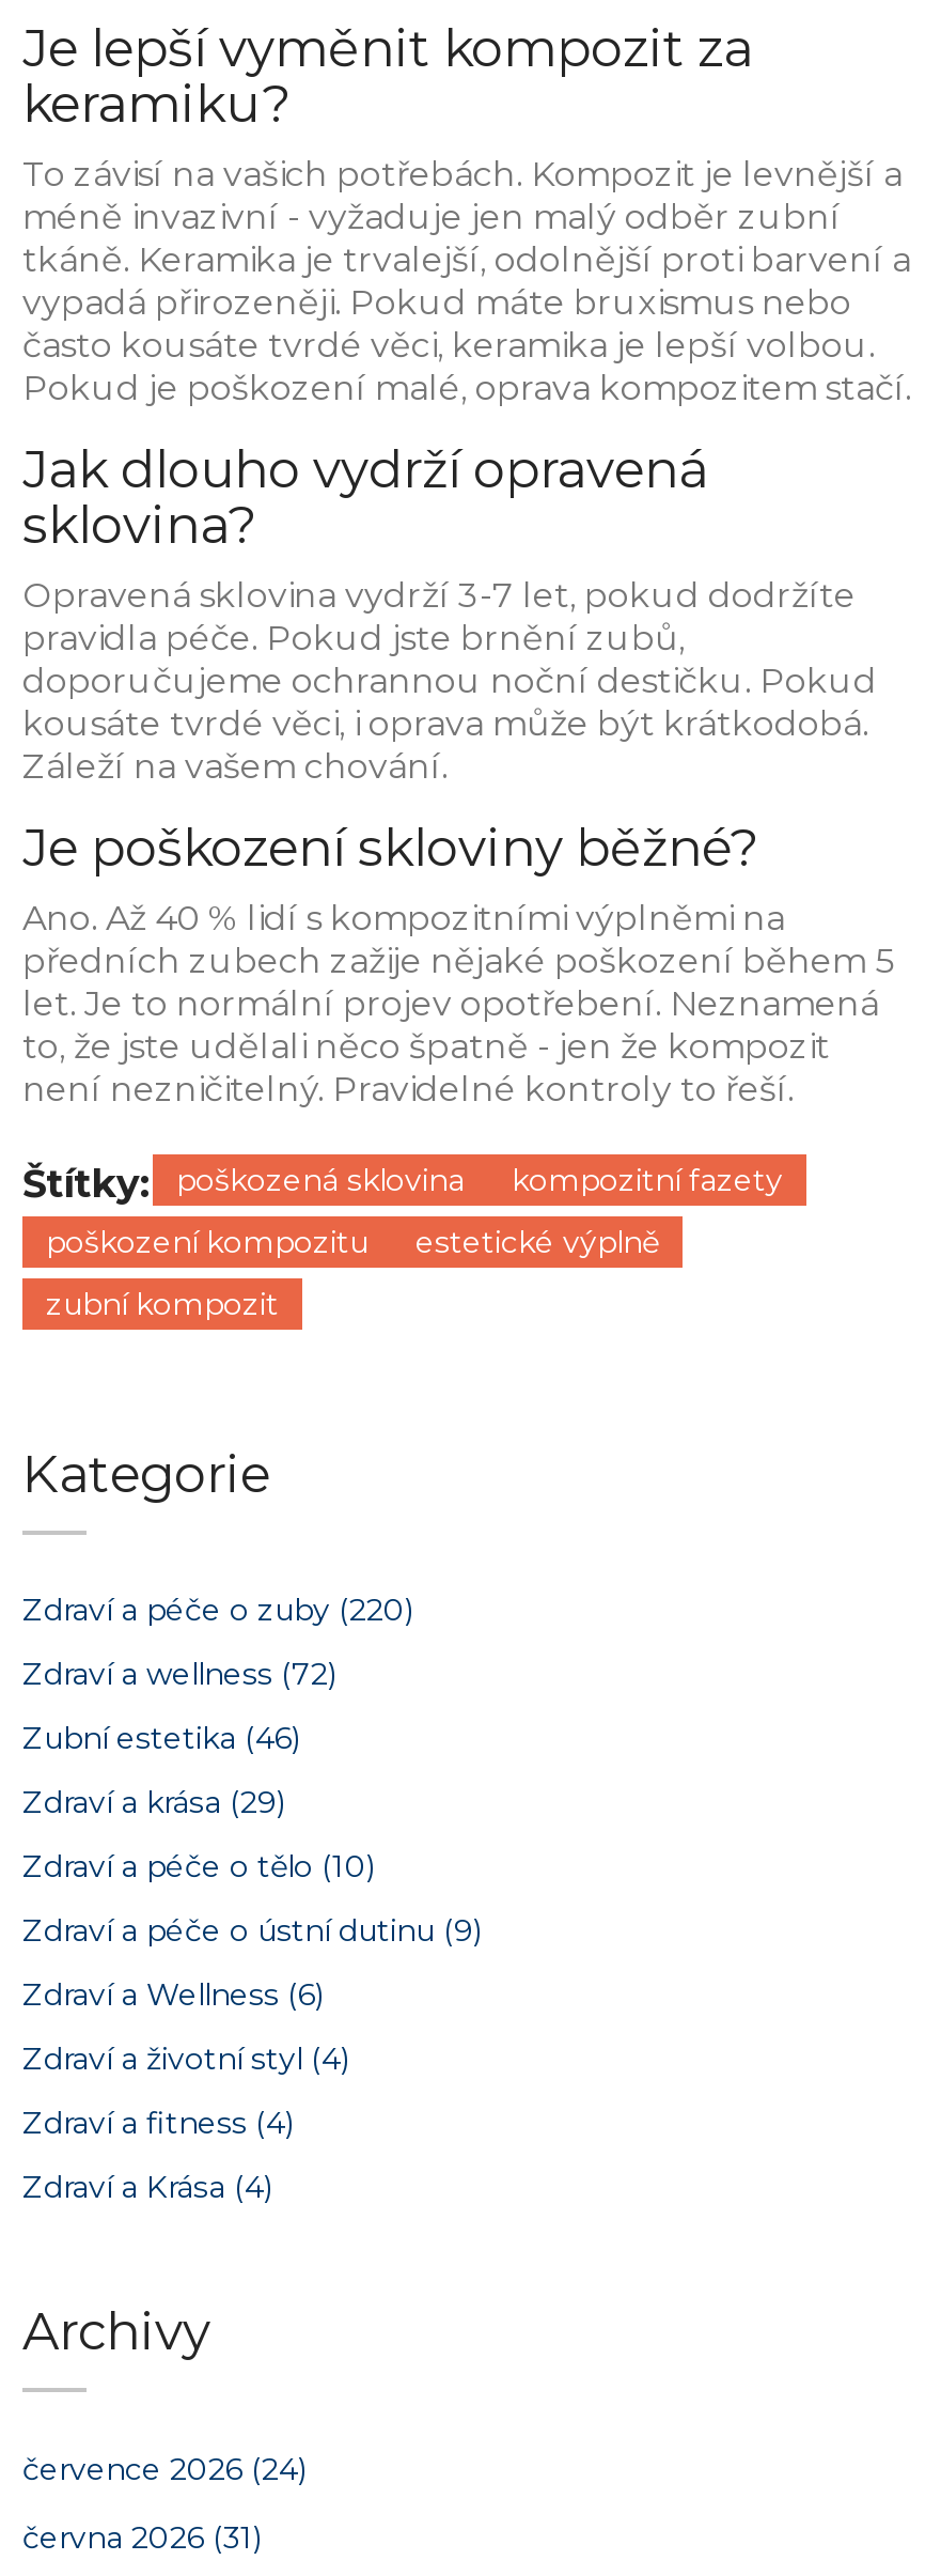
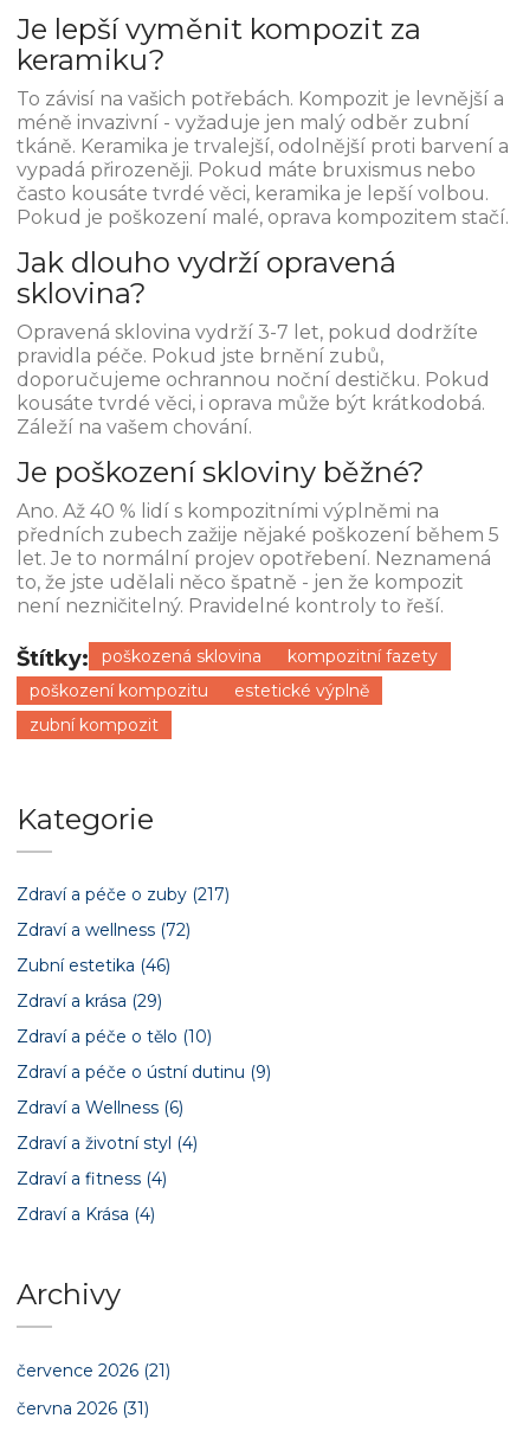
- Zdraví a péče o zuby (220)
+ Zdraví a péče o zuby (217)

- července 2026 (24)
+ července 2026 (21)
